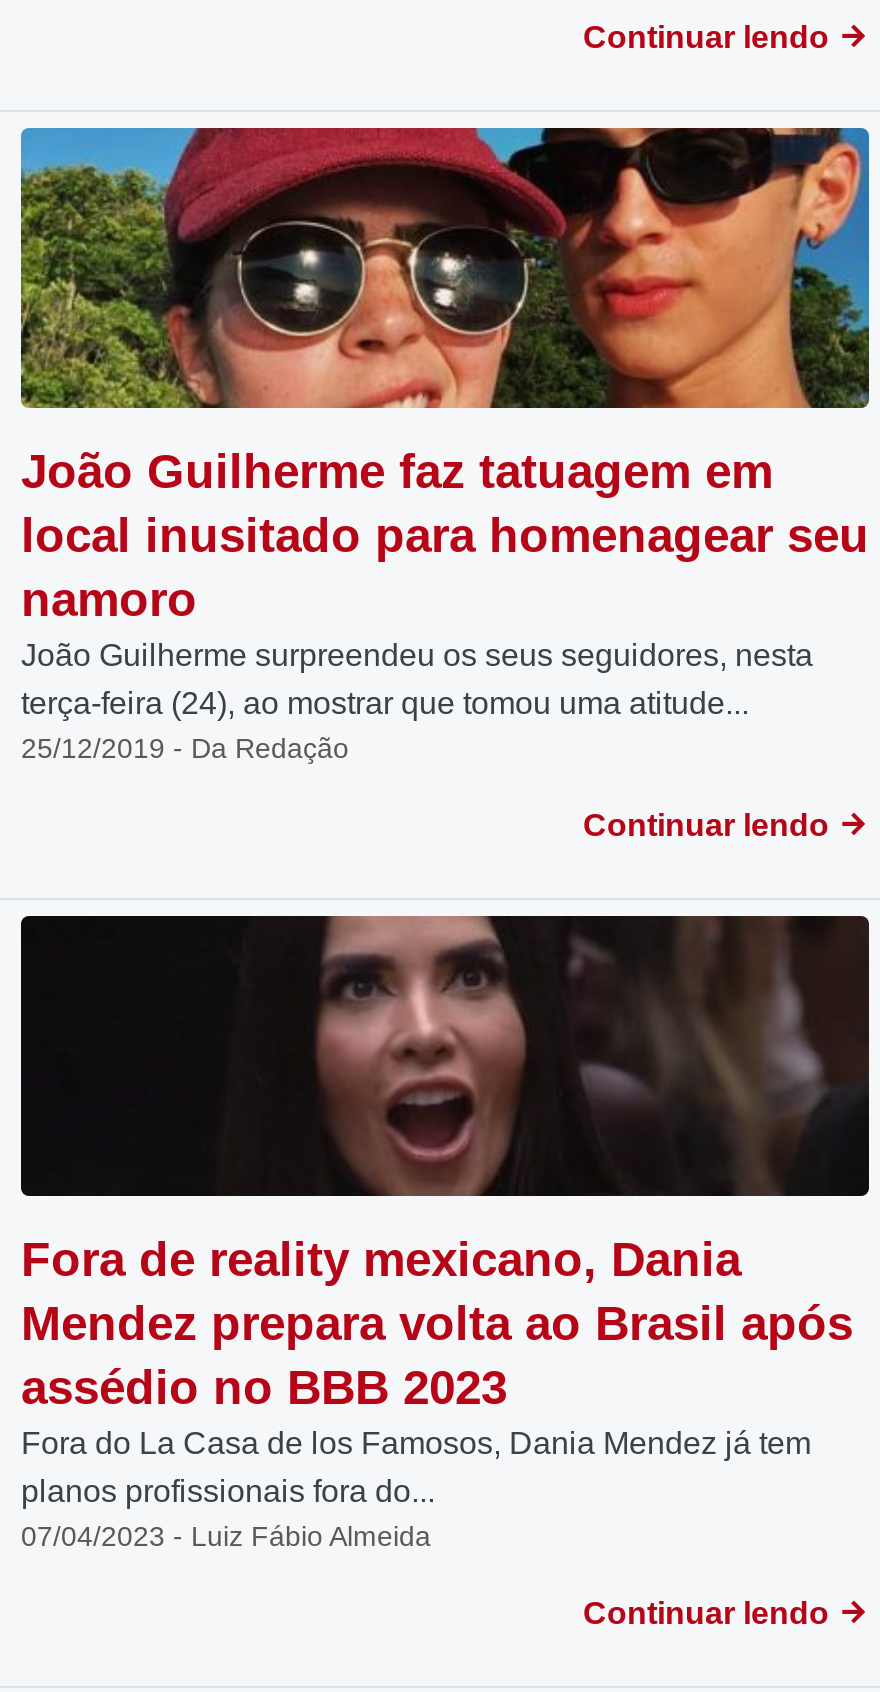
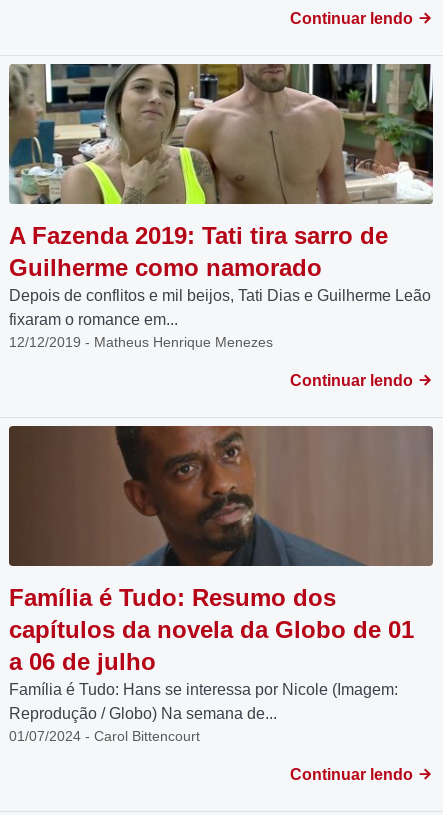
- [image]
- João Guilherme faz tatuagem em
- local inusitado para homenagear seu
- namoro
- João Guilherme surpreendeu os seus seguidores, nesta
- terça-feira (24), ao mostrar que tomou uma atitude...
- 25/12/2019 - Da Redação
+ [image]
+ A Fazenda 2019: Tati tira sarro de
+ Guilherme como namorado
+ Depois de conflitos e mil beijos, Tati Dias e Guilherme Leão
+ fixaram o romance em...
+ 12/12/2019 - Matheus Henrique Menezes

- [image]
- Fora de reality mexicano, Dania
- Mendez prepara volta ao Brasil após
- assédio no BBB 2023
- Fora do La Casa de los Famosos, Dania Mendez já tem
- planos profissionais fora do...
- 07/04/2023 - Luiz Fábio Almeida
+ [image]
+ Família é Tudo: Resumo dos
+ capítulos da novela da Globo de 01
+ a 06 de julho
+ Família é Tudo: Hans se interessa por Nicole (Imagem:
+ Reprodução / Globo) Na semana de...
+ 01/07/2024 - Carol Bittencourt
